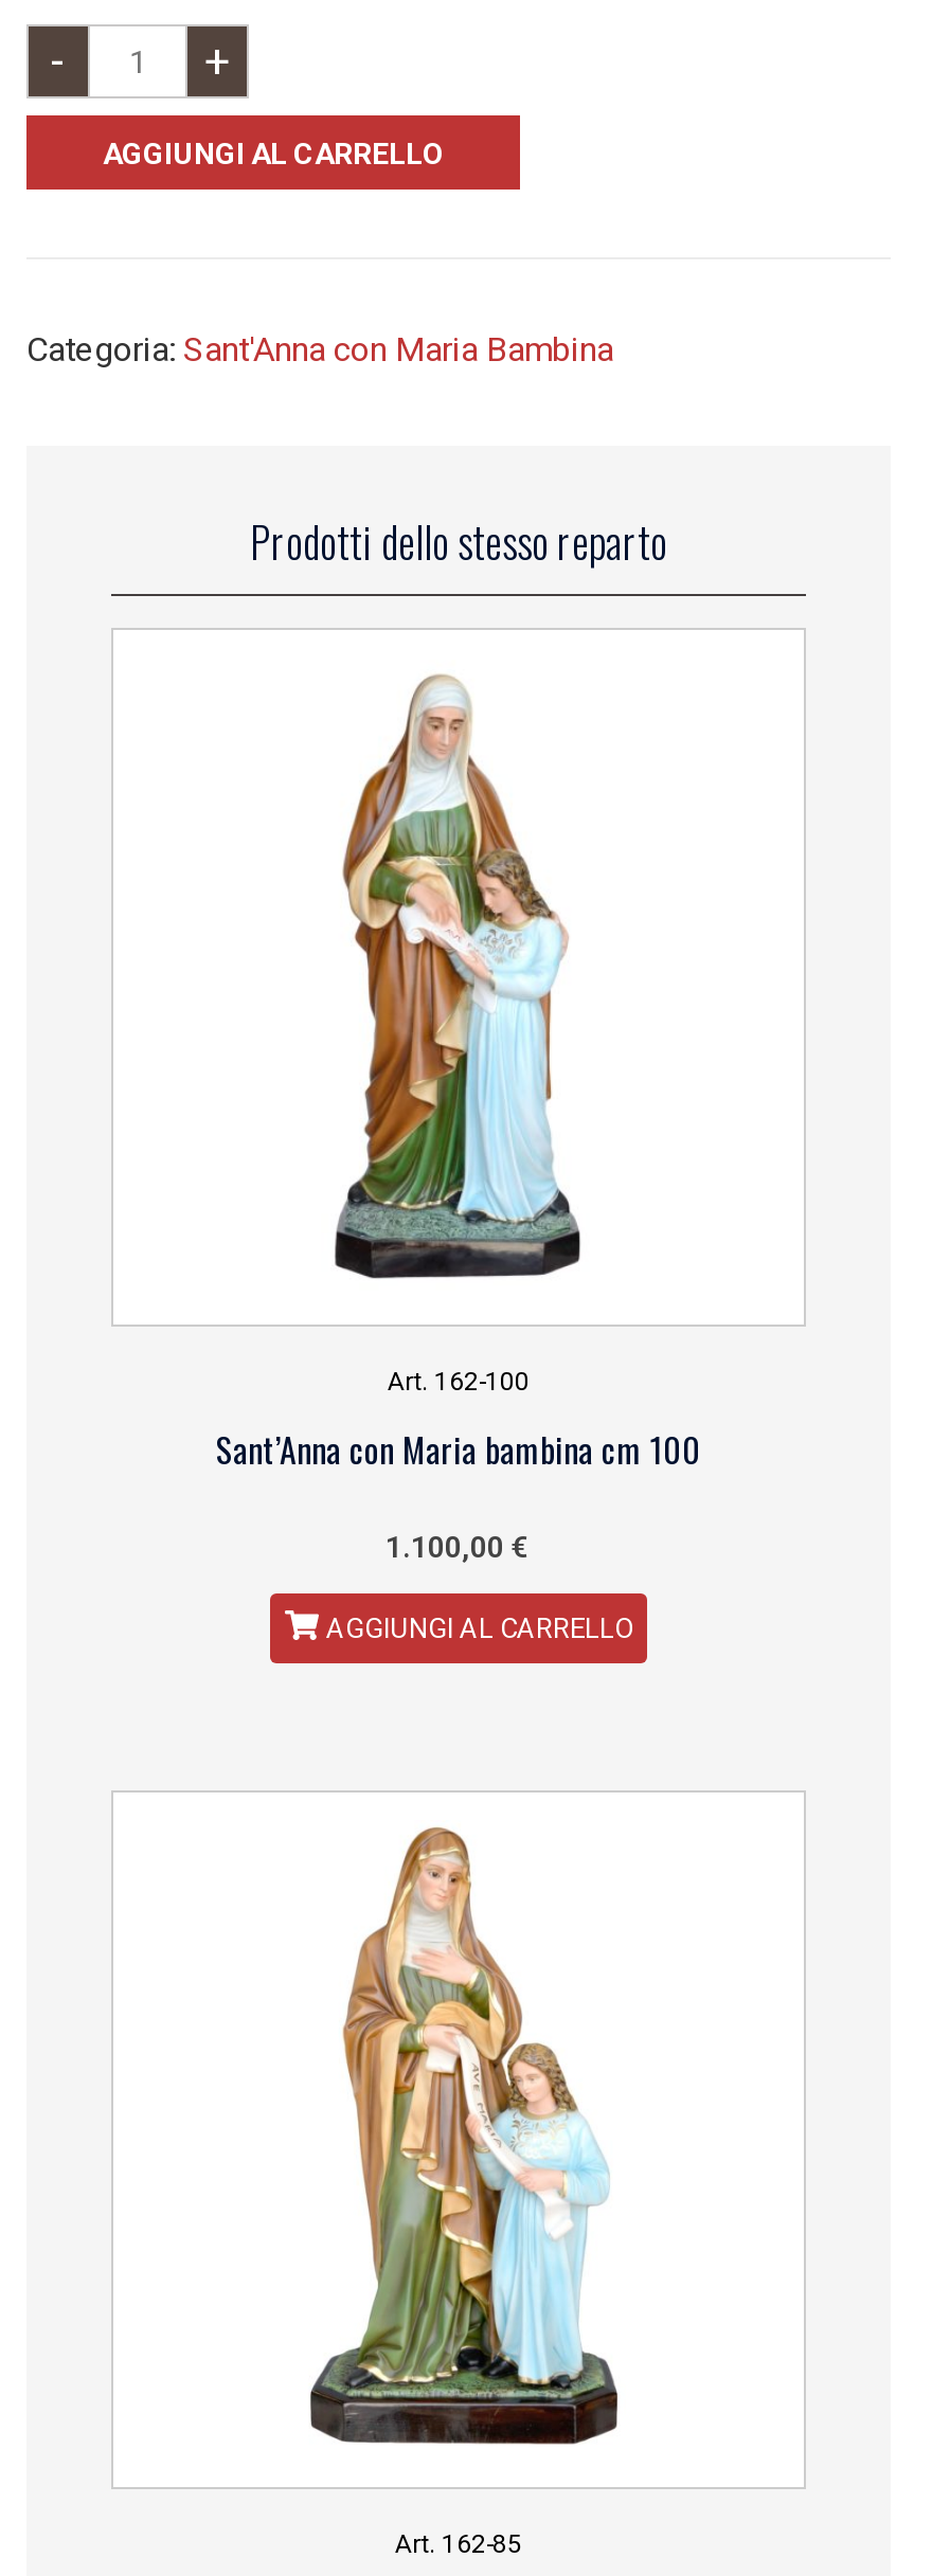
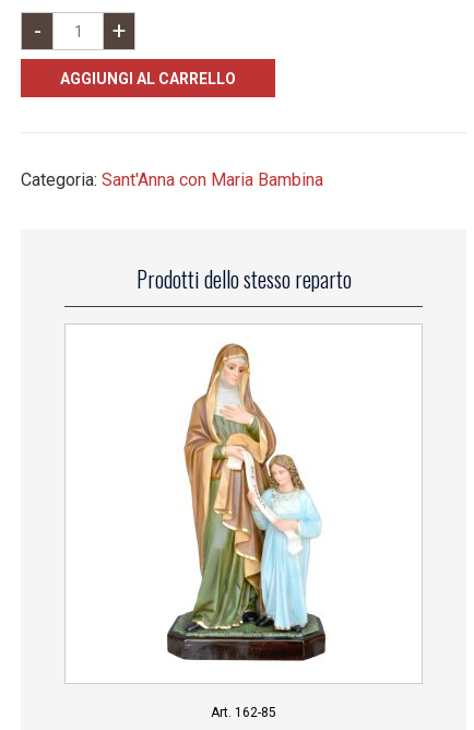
- [image]
- Art. 162-100
- Sant’Anna con Maria bambina cm 100
- 1.100,00 €
- AGGIUNGI AL CARRELLO
